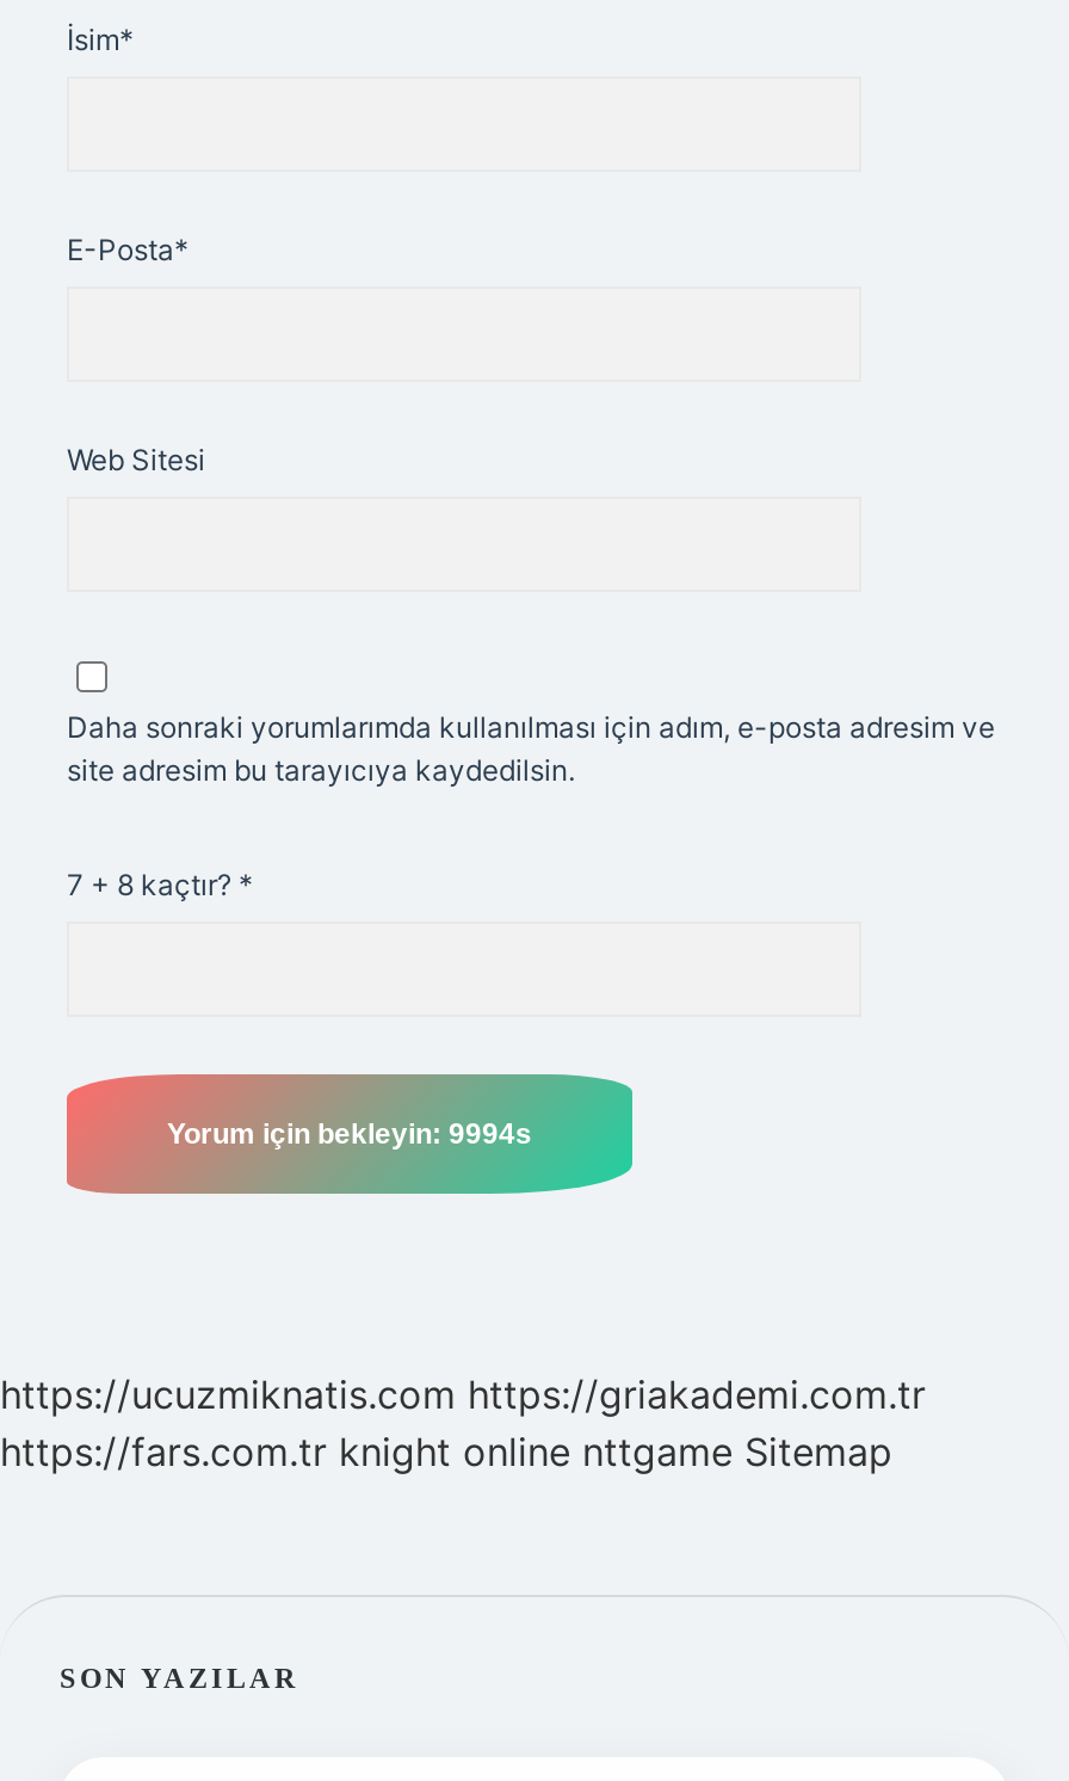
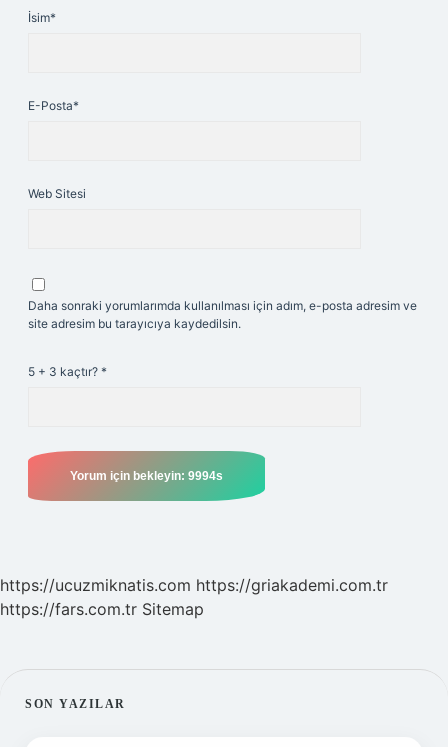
- 7 + 8 kaçtır? *
+ 5 + 3 kaçtır? *

- https://fars.com.tr knight online nttgame Sitemap
+ https://fars.com.tr Sitemap
